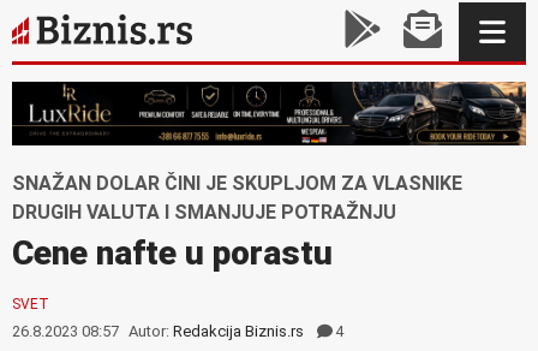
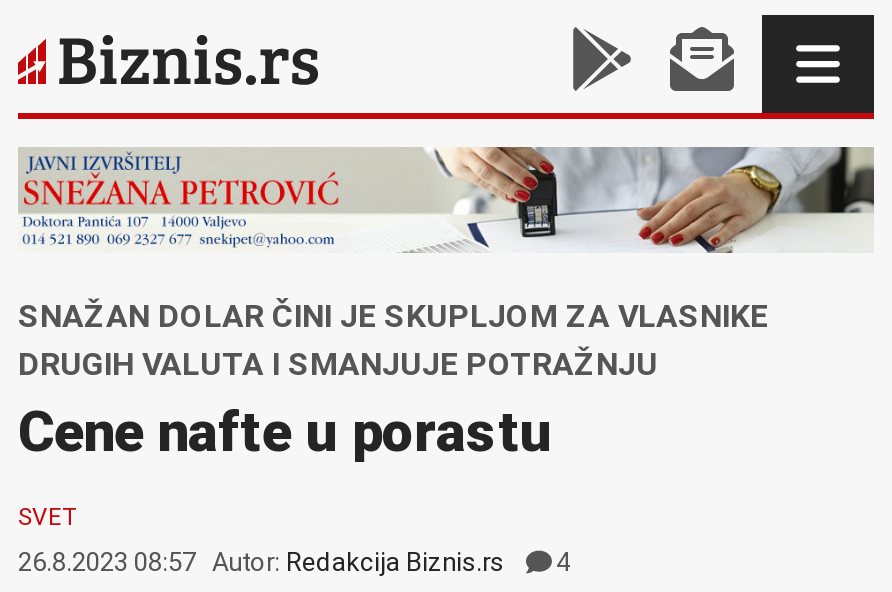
- [image]
+ [image]
